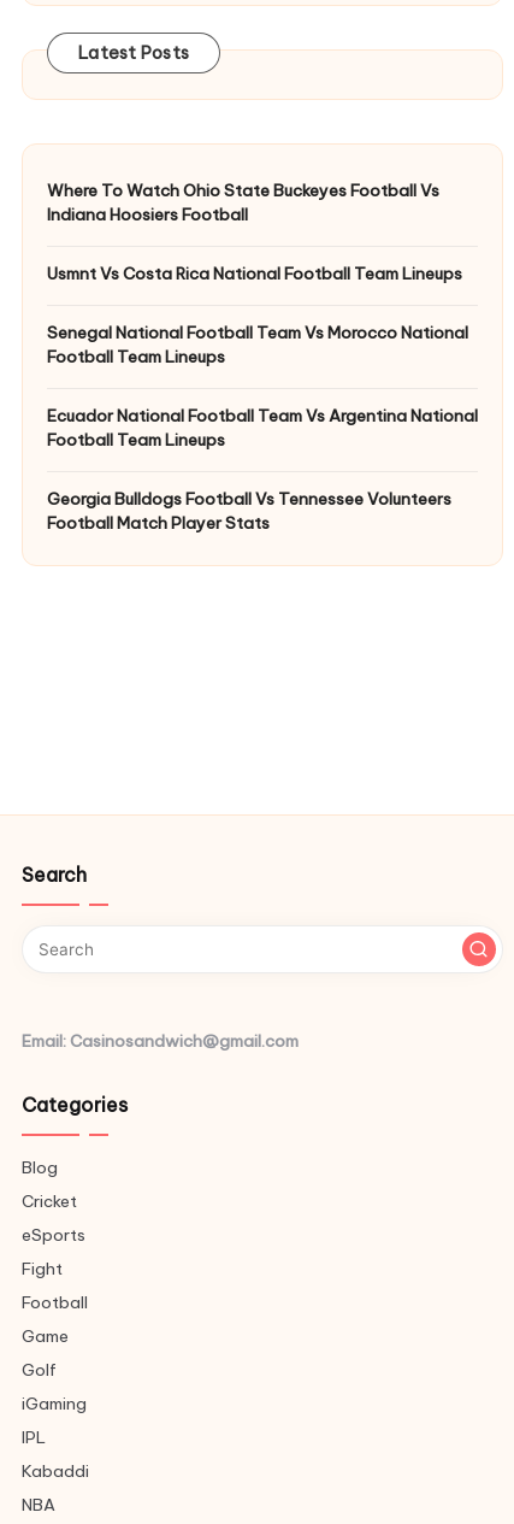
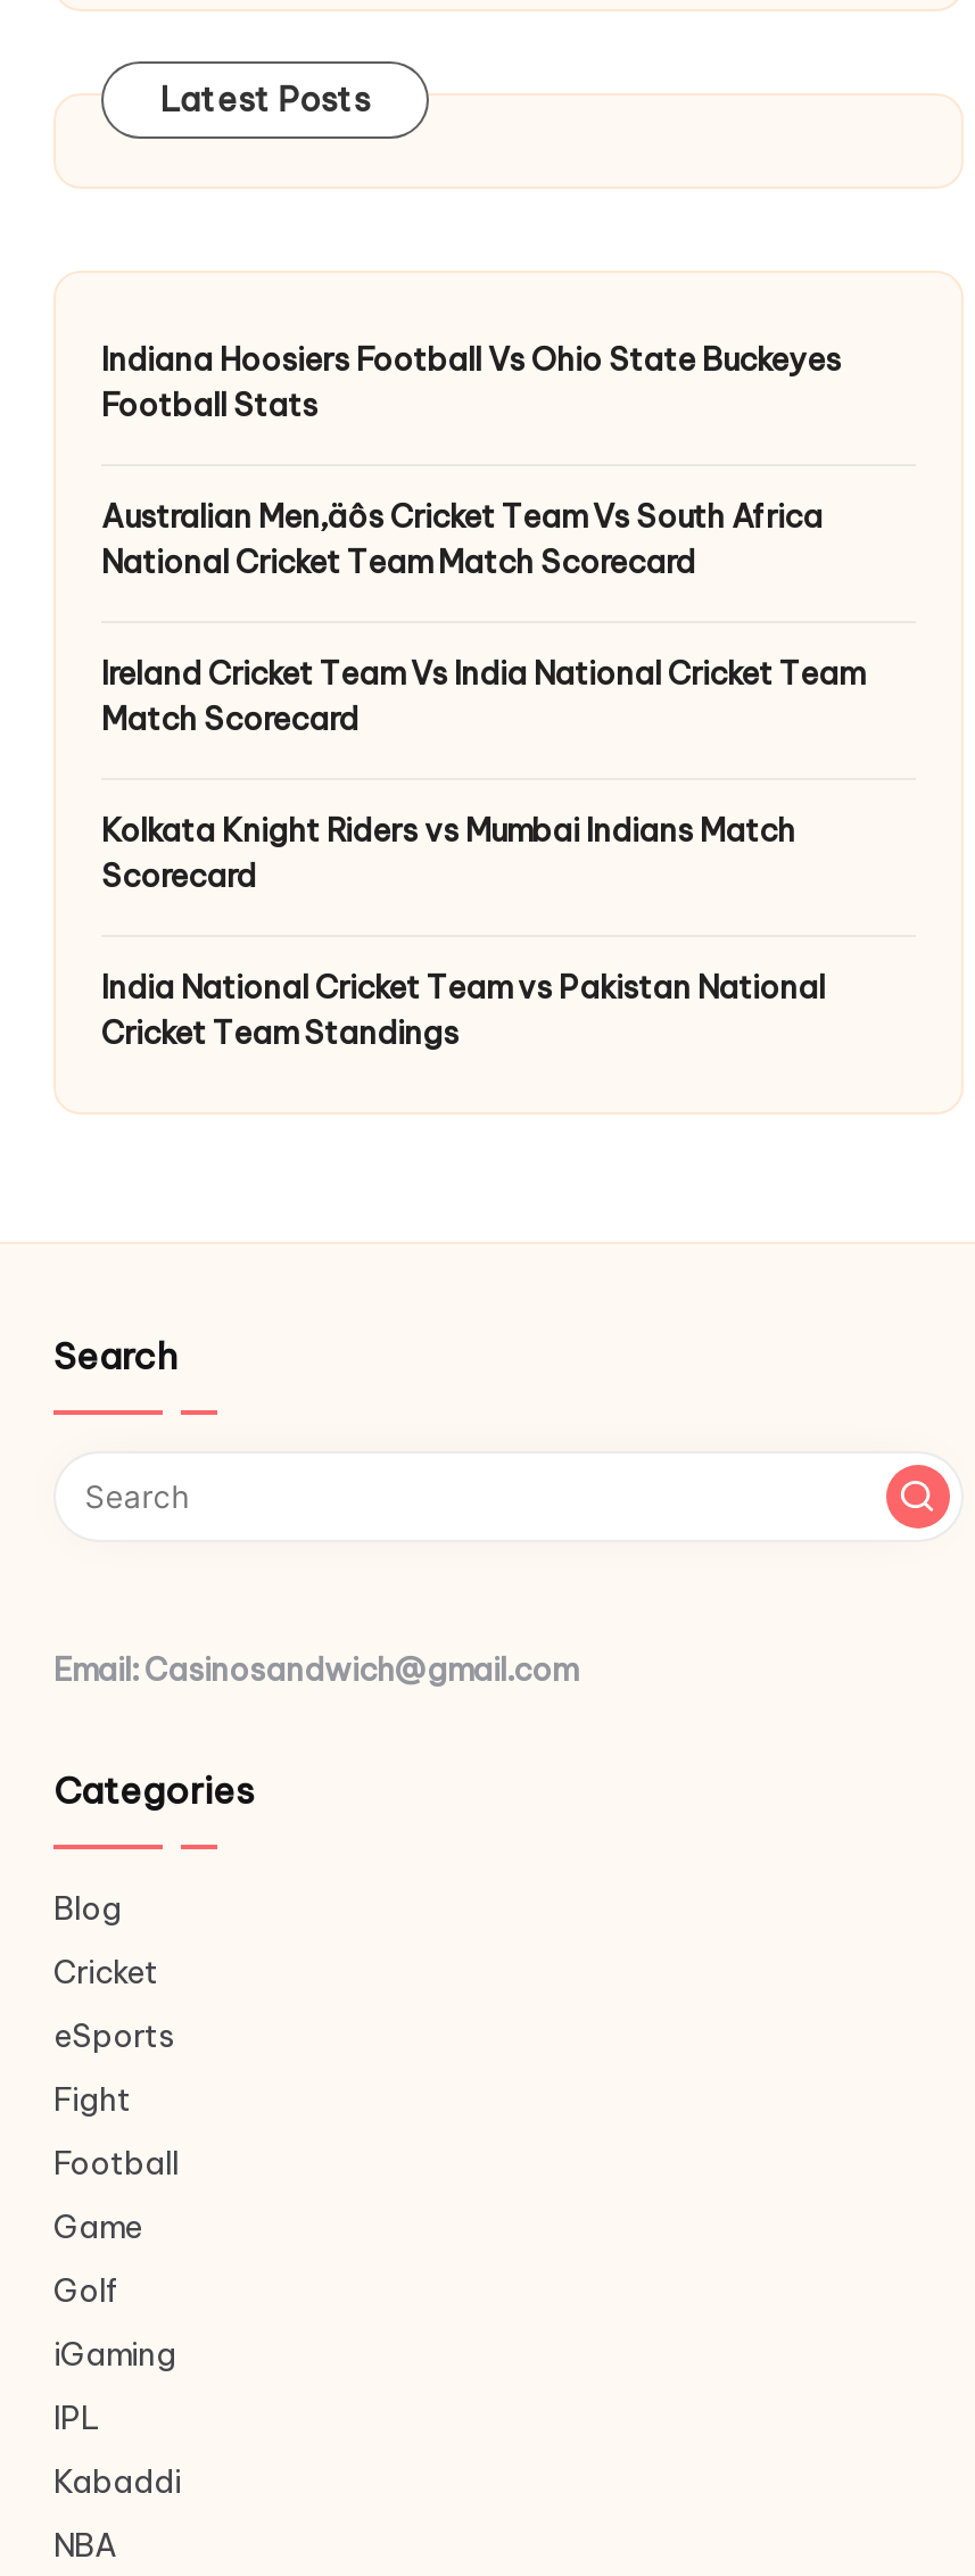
- Where To Watch Ohio State Buckeyes Football Vs
- Indiana Hoosiers Football
+ Indiana Hoosiers Football Vs Ohio State Buckeyes
+ Football Stats

- Usmnt Vs Costa Rica National Football Team Lineups
+ Australian Men‚äôs Cricket Team Vs South Africa
+ National Cricket Team Match Scorecard

- Senegal National Football Team Vs Morocco National
- Football Team Lineups
+ Ireland Cricket Team Vs India National Cricket Team
+ Match Scorecard

- Ecuador National Football Team Vs Argentina National
- Football Team Lineups
+ Kolkata Knight Riders vs Mumbai Indians Match
+ Scorecard

- Georgia Bulldogs Football Vs Tennessee Volunteers
- Football Match Player Stats
+ India National Cricket Team vs Pakistan National
+ Cricket Team Standings
